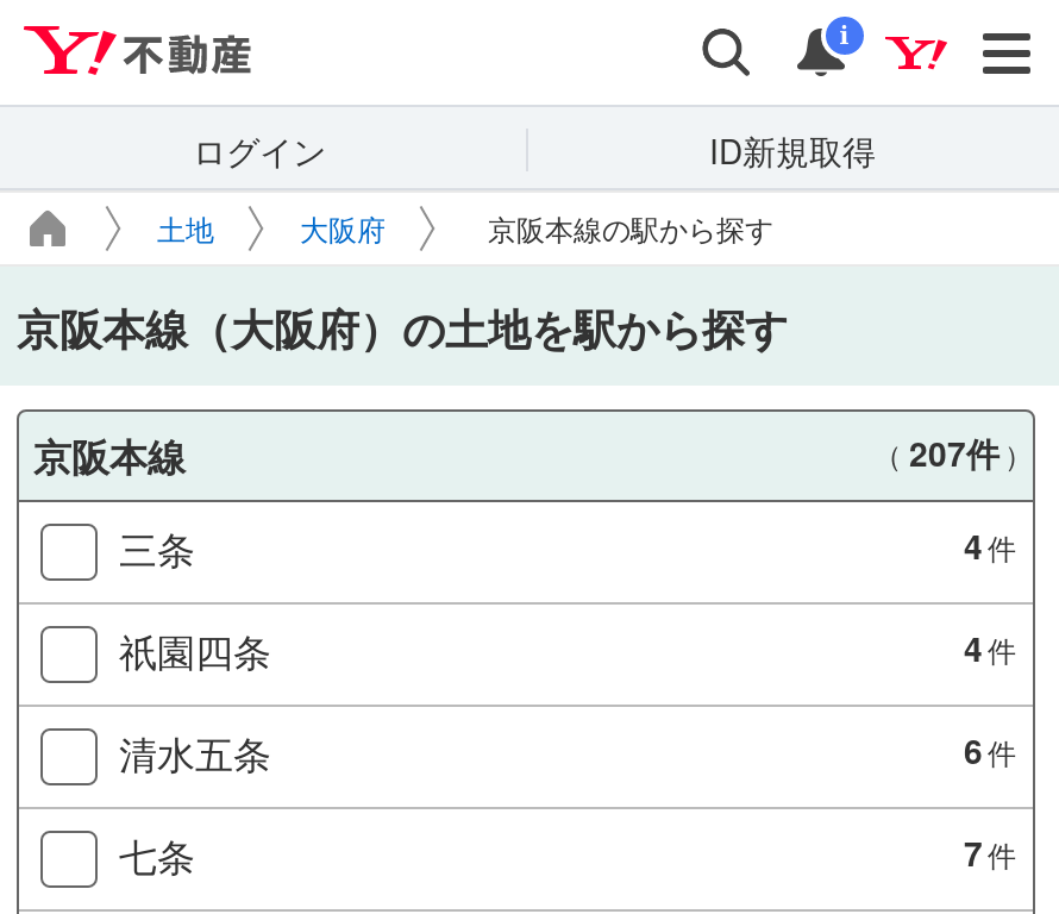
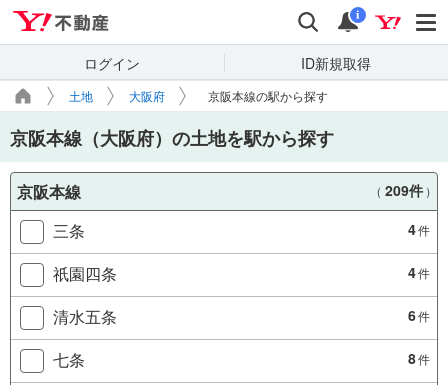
- （207件 ）
+ （209件 ）

- 7 件
+ 8 件
